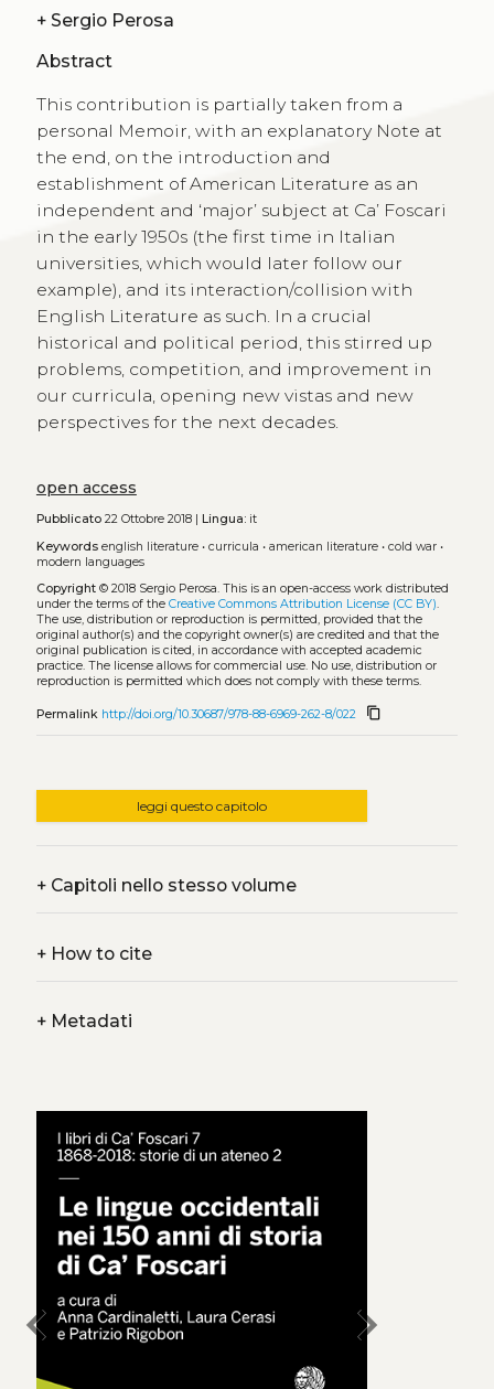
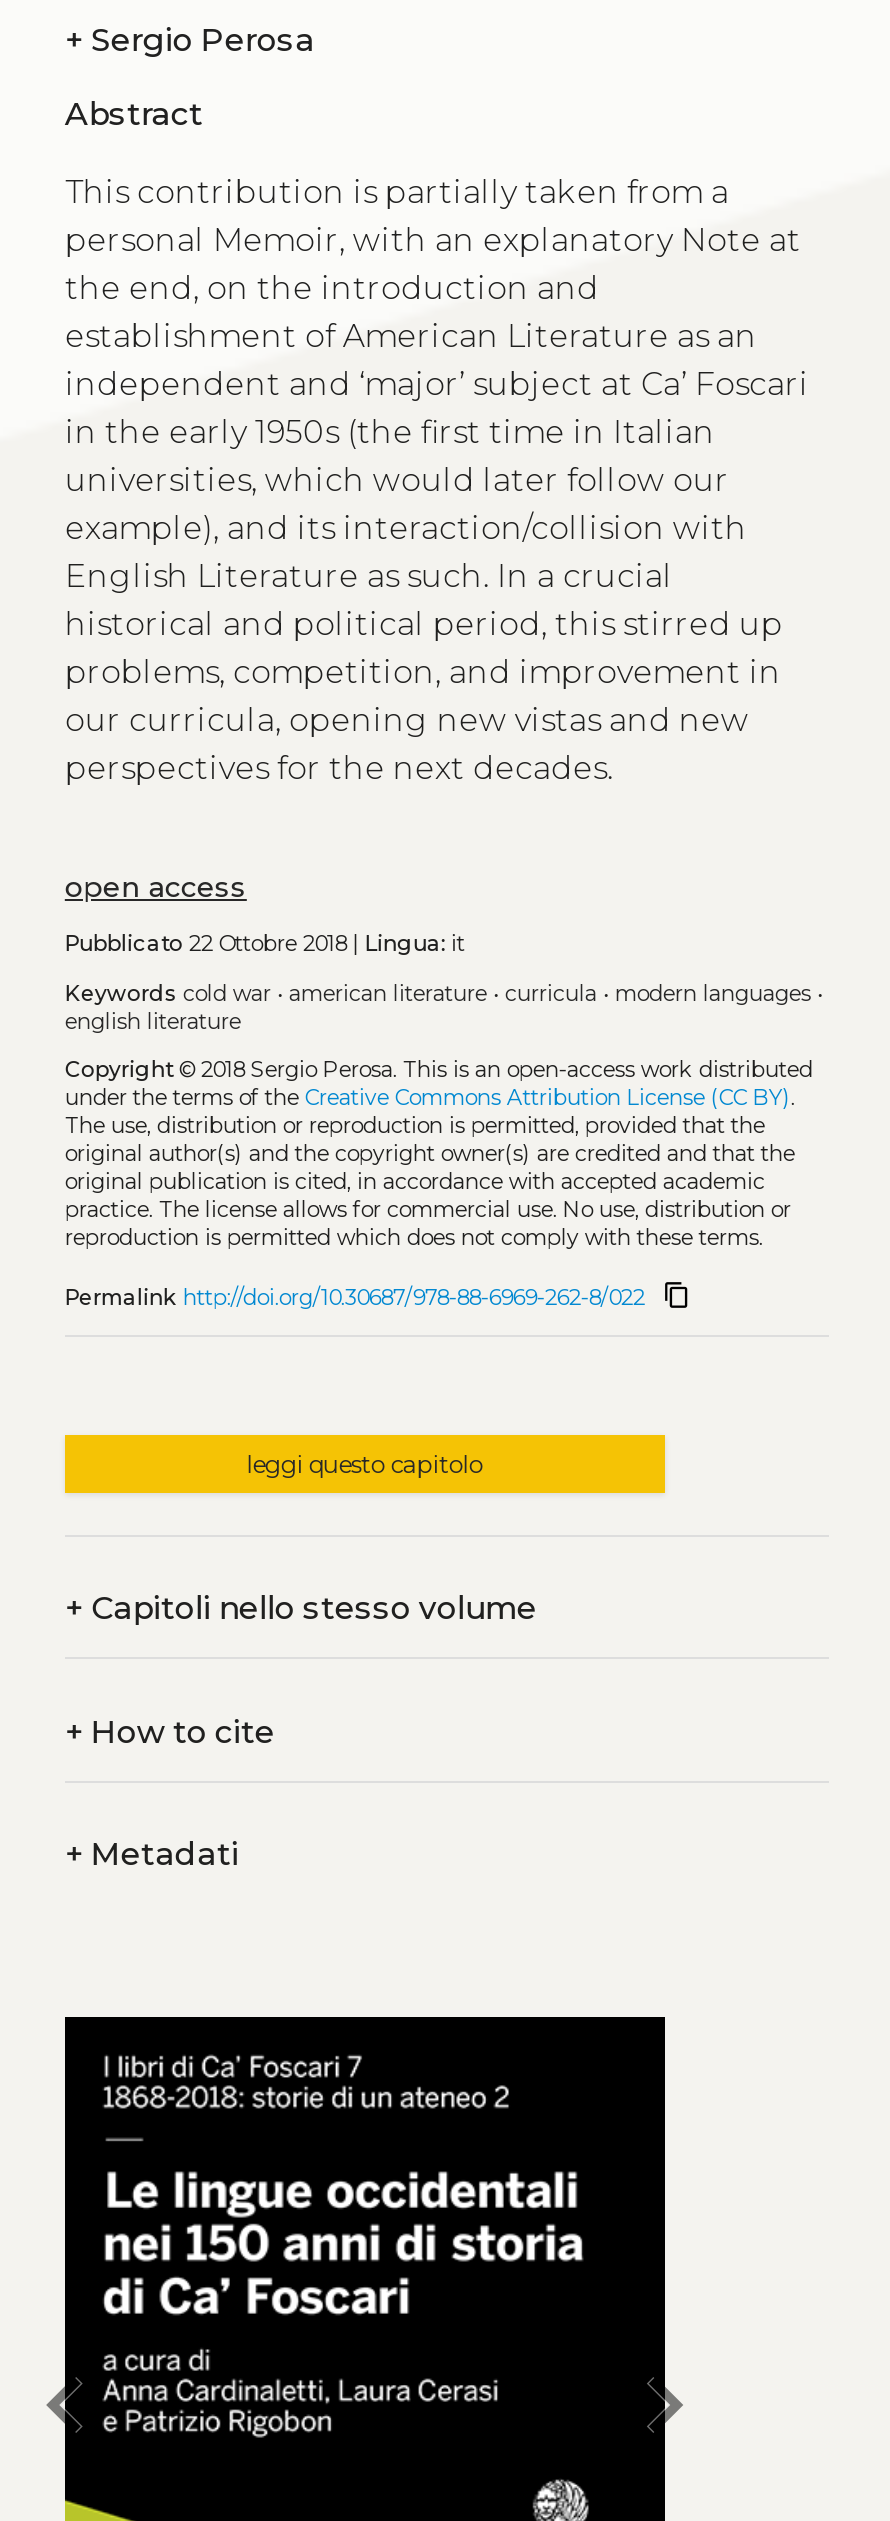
- Keywords english literature • curricula • american literature • cold war •
- modern languages
+ Keywords cold war • american literature • curricula • modern languages •
+ english literature
